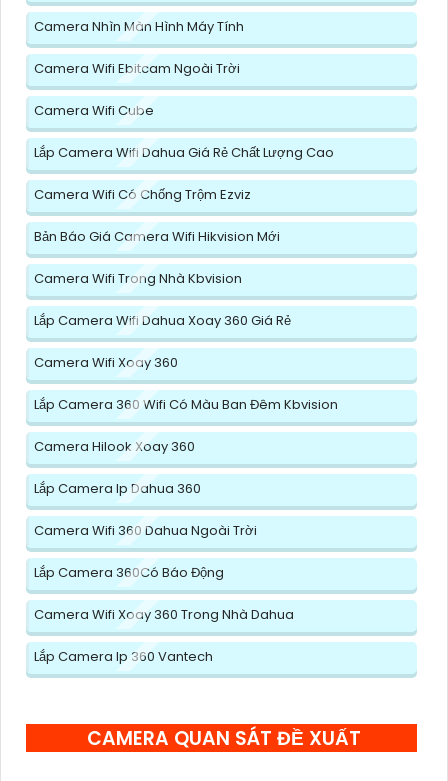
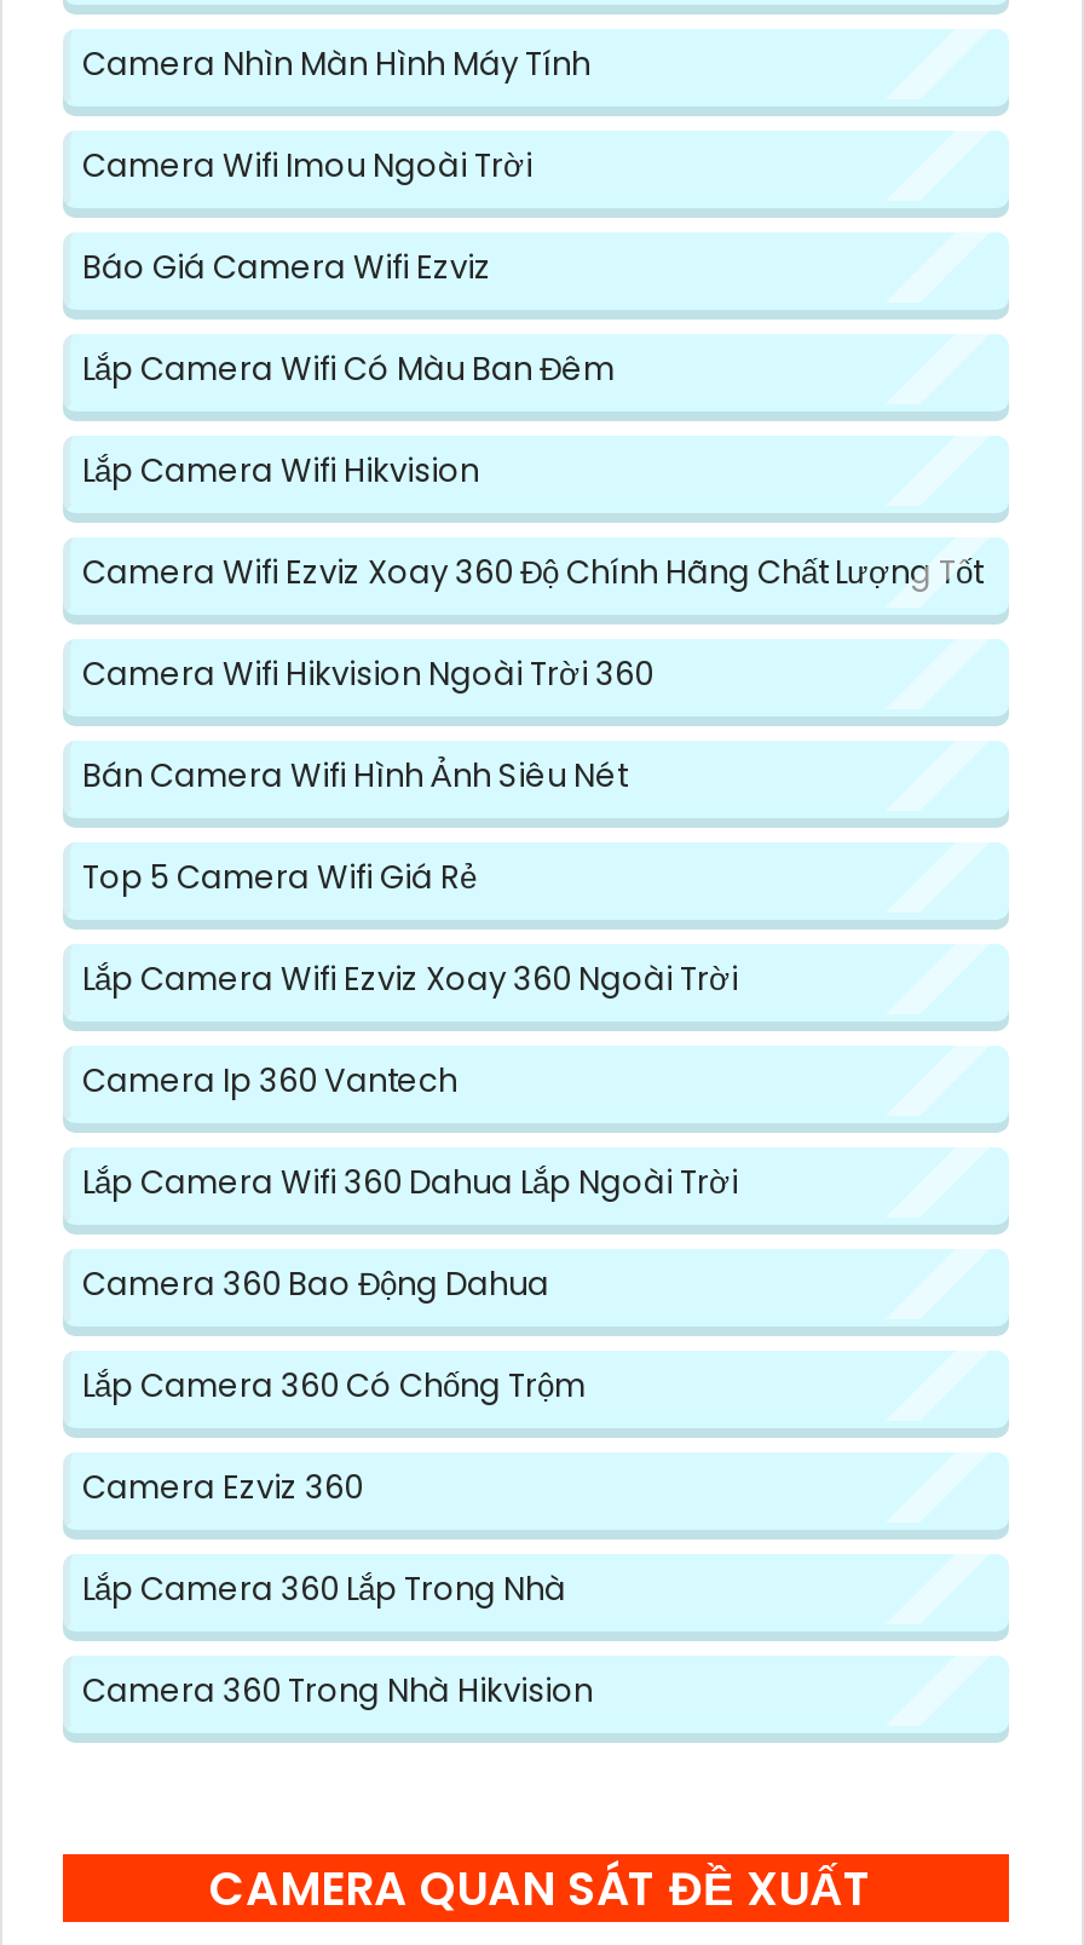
- Camera Wifi Ebitcam Ngoài Trời
- Camera Wifi Cube
- Lắp Camera Wifi Dahua Giá Rẻ Chất Lượng Cao
- Camera Wifi Có Chống Trộm Ezviz
- Bản Báo Giá Camera Wifi Hikvision Mới
- Camera Wifi Trong Nhà Kbvision
- Lắp Camera Wifi Dahua Xoay 360 Giá Rẻ
- Camera Wifi Xoay 360
- Lắp Camera 360 Wifi Có Màu Ban Đêm Kbvision
- Camera Hilook Xoay 360
- Lắp Camera Ip Dahua 360
- Camera Wifi 360 Dahua Ngoài Trời
- Lắp Camera 360Có Báo Động
- Camera Wifi Xoay 360 Trong Nhà Dahua
- Lắp Camera Ip 360 Vantech
+ Camera Wifi Imou Ngoài Trời
+ Báo Giá Camera Wifi Ezviz
+ Lắp Camera Wifi Có Màu Ban Đêm
+ Lắp Camera Wifi Hikvision
+ Camera Wifi Ezviz Xoay 360 Độ Chính Hãng Chất Lượng Tốt
+ Camera Wifi Hikvision Ngoài Trời 360
+ Bán Camera Wifi Hình Ảnh Siêu Nét
+ Top 5 Camera Wifi Giá Rẻ
+ Lắp Camera Wifi Ezviz Xoay 360 Ngoài Trời
+ Camera Ip 360 Vantech
+ Lắp Camera Wifi 360 Dahua Lắp Ngoài Trời
+ Camera 360 Bao Động Dahua
+ Lắp Camera 360 Có Chống Trộm
+ Camera Ezviz 360
+ Lắp Camera 360 Lắp Trong Nhà
+ Camera 360 Trong Nhà Hikvision
